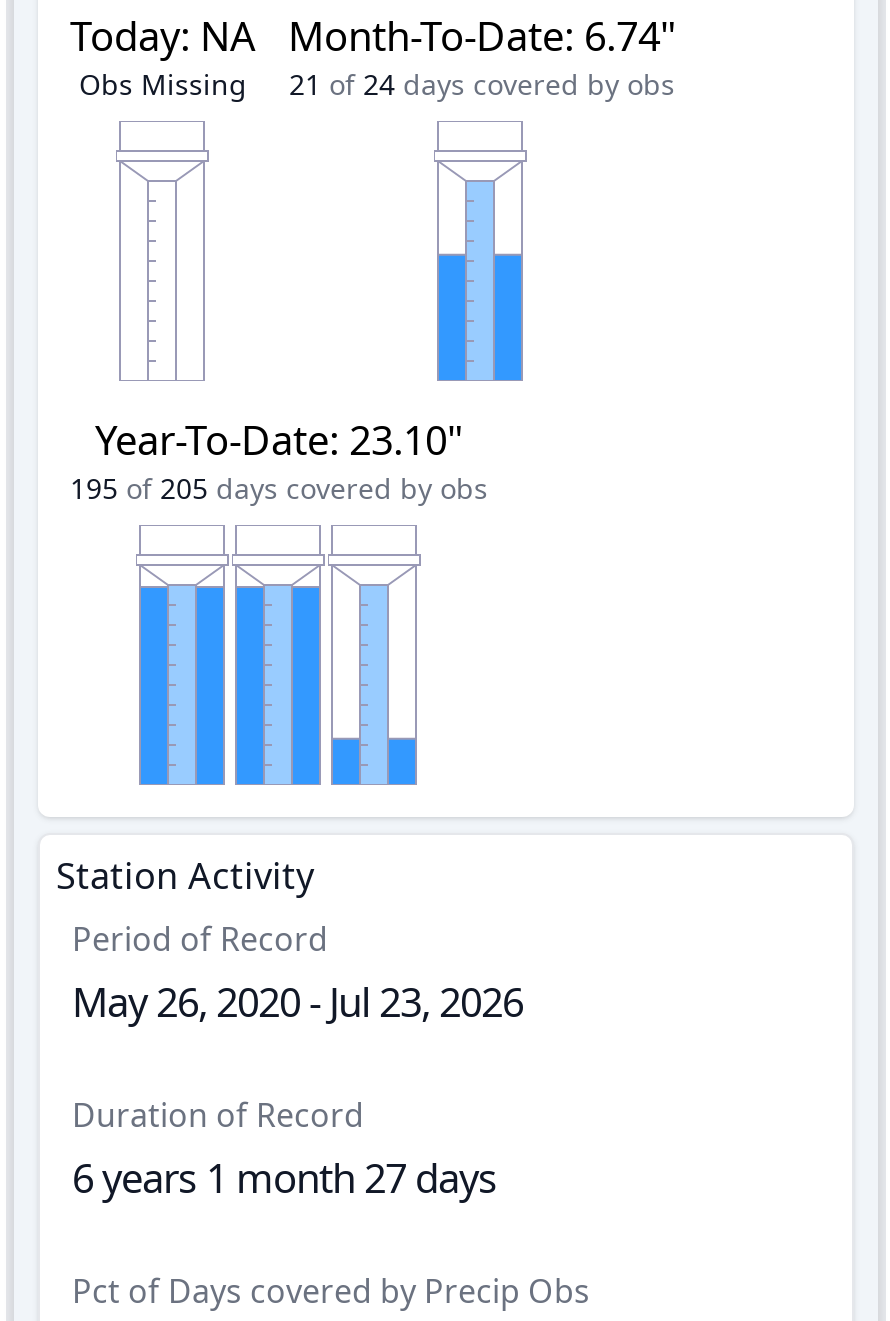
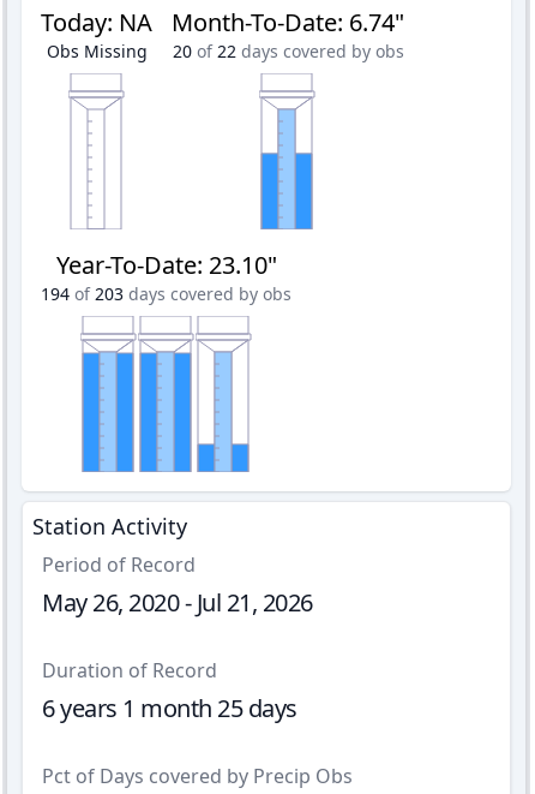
- 21 of 24 days covered by obs
+ 20 of 22 days covered by obs

- 195 of 205 days covered by obs
+ 194 of 203 days covered by obs

- May 26, 2020 - Jul 23, 2026
+ May 26, 2020 - Jul 21, 2026

- 6 years 1 month 27 days
+ 6 years 1 month 25 days
